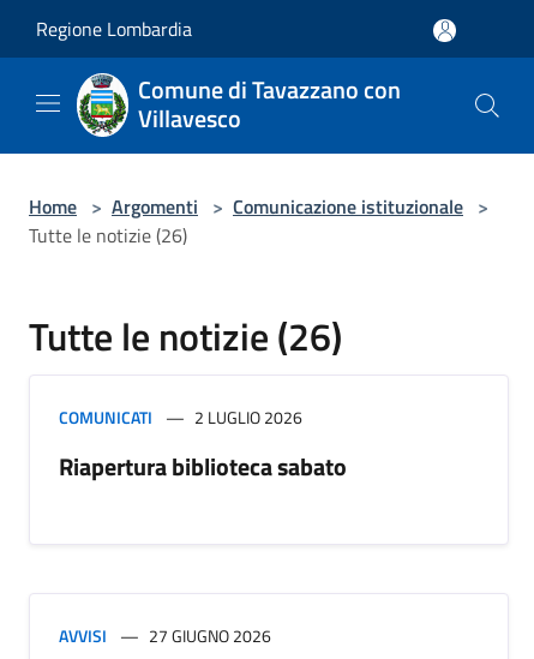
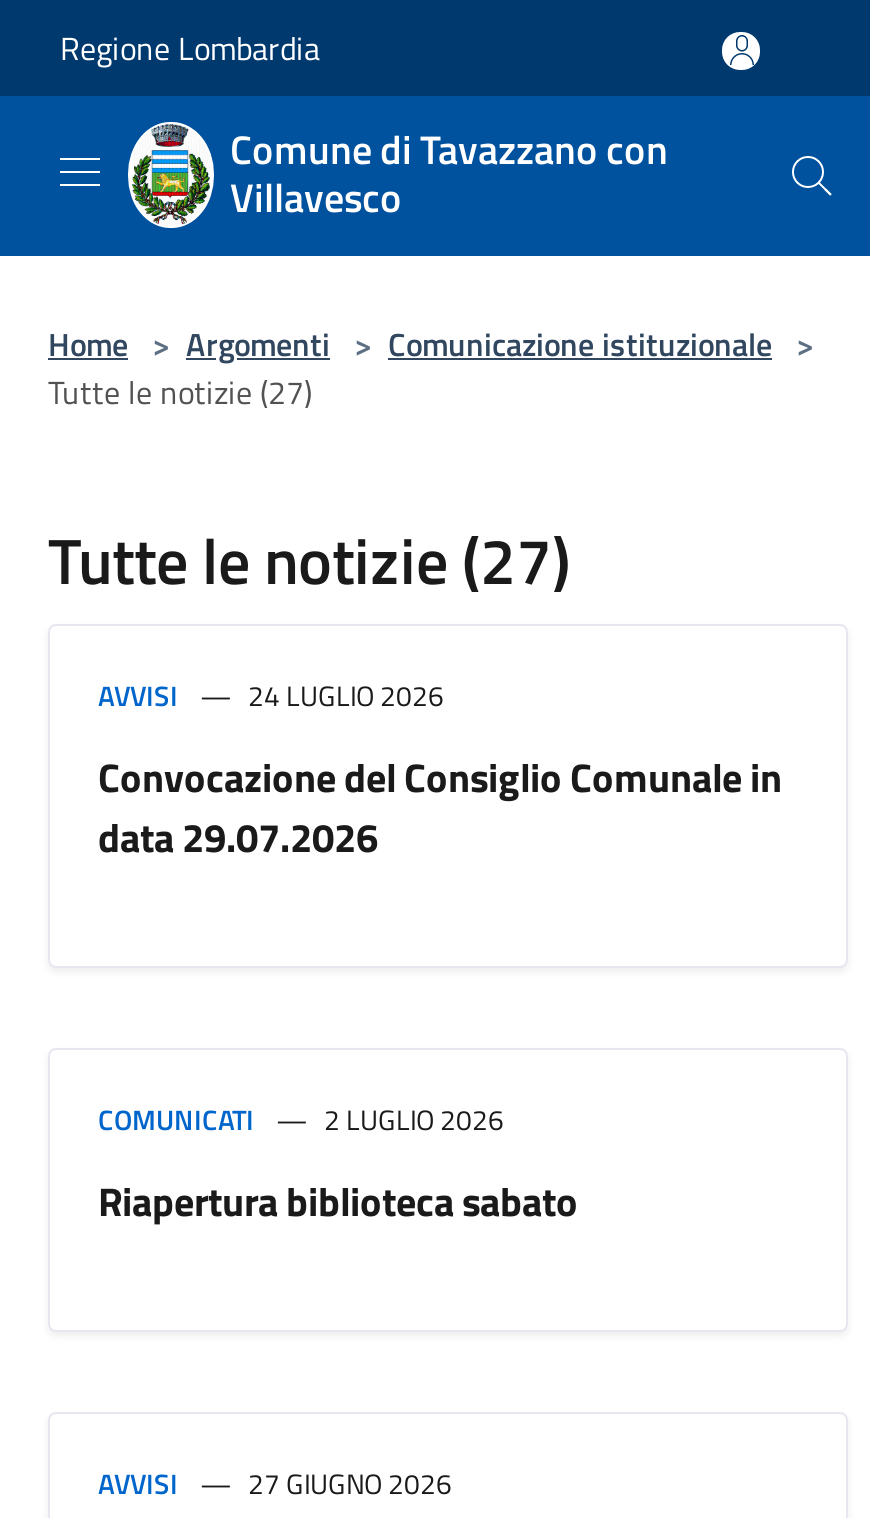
- Tutte le notizie (26)
- Tutte le notizie (26)
+ Tutte le notizie (27)
+ Tutte le notizie (27)
+ AVVISI
+ 24 LUGLIO 2026
+ Convocazione del Consiglio Comunale in
+ data 29.07.2026
